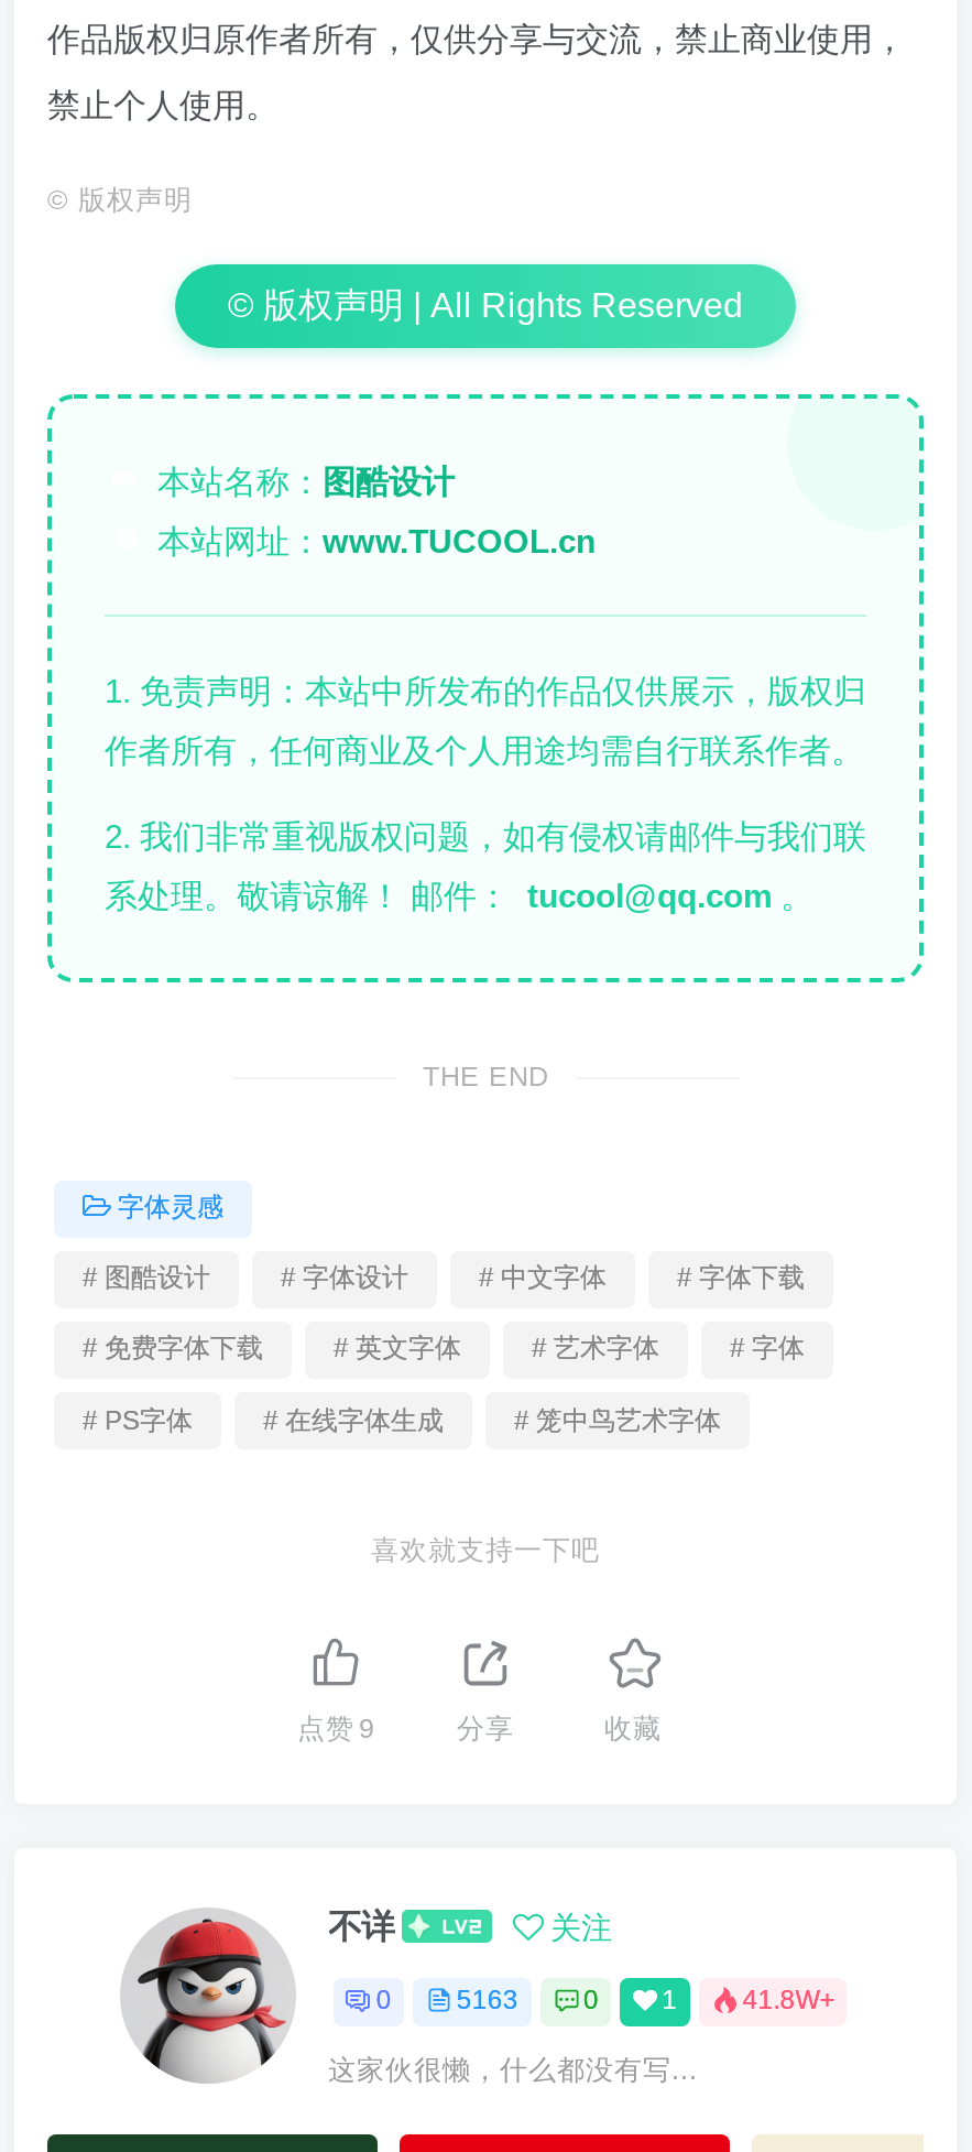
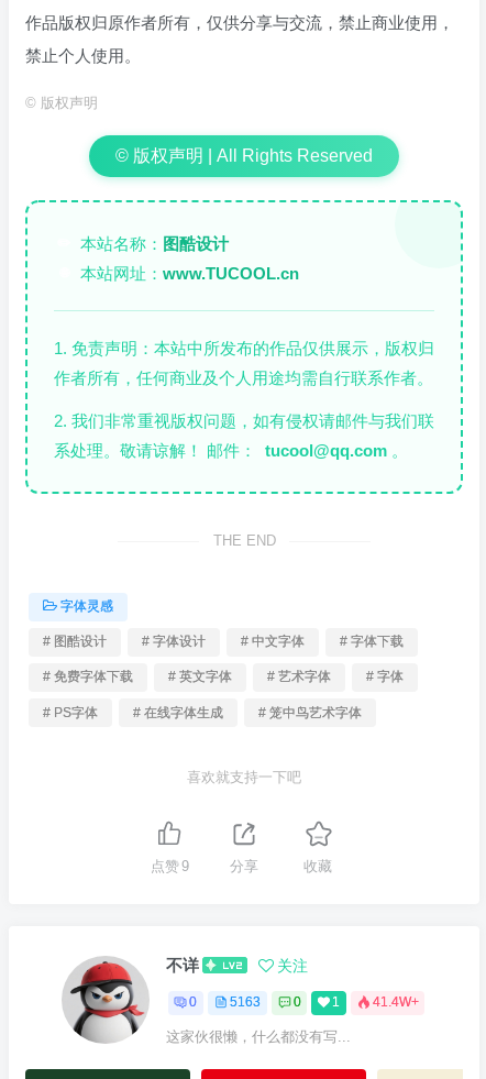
- 41.8W+
+ 41.4W+
